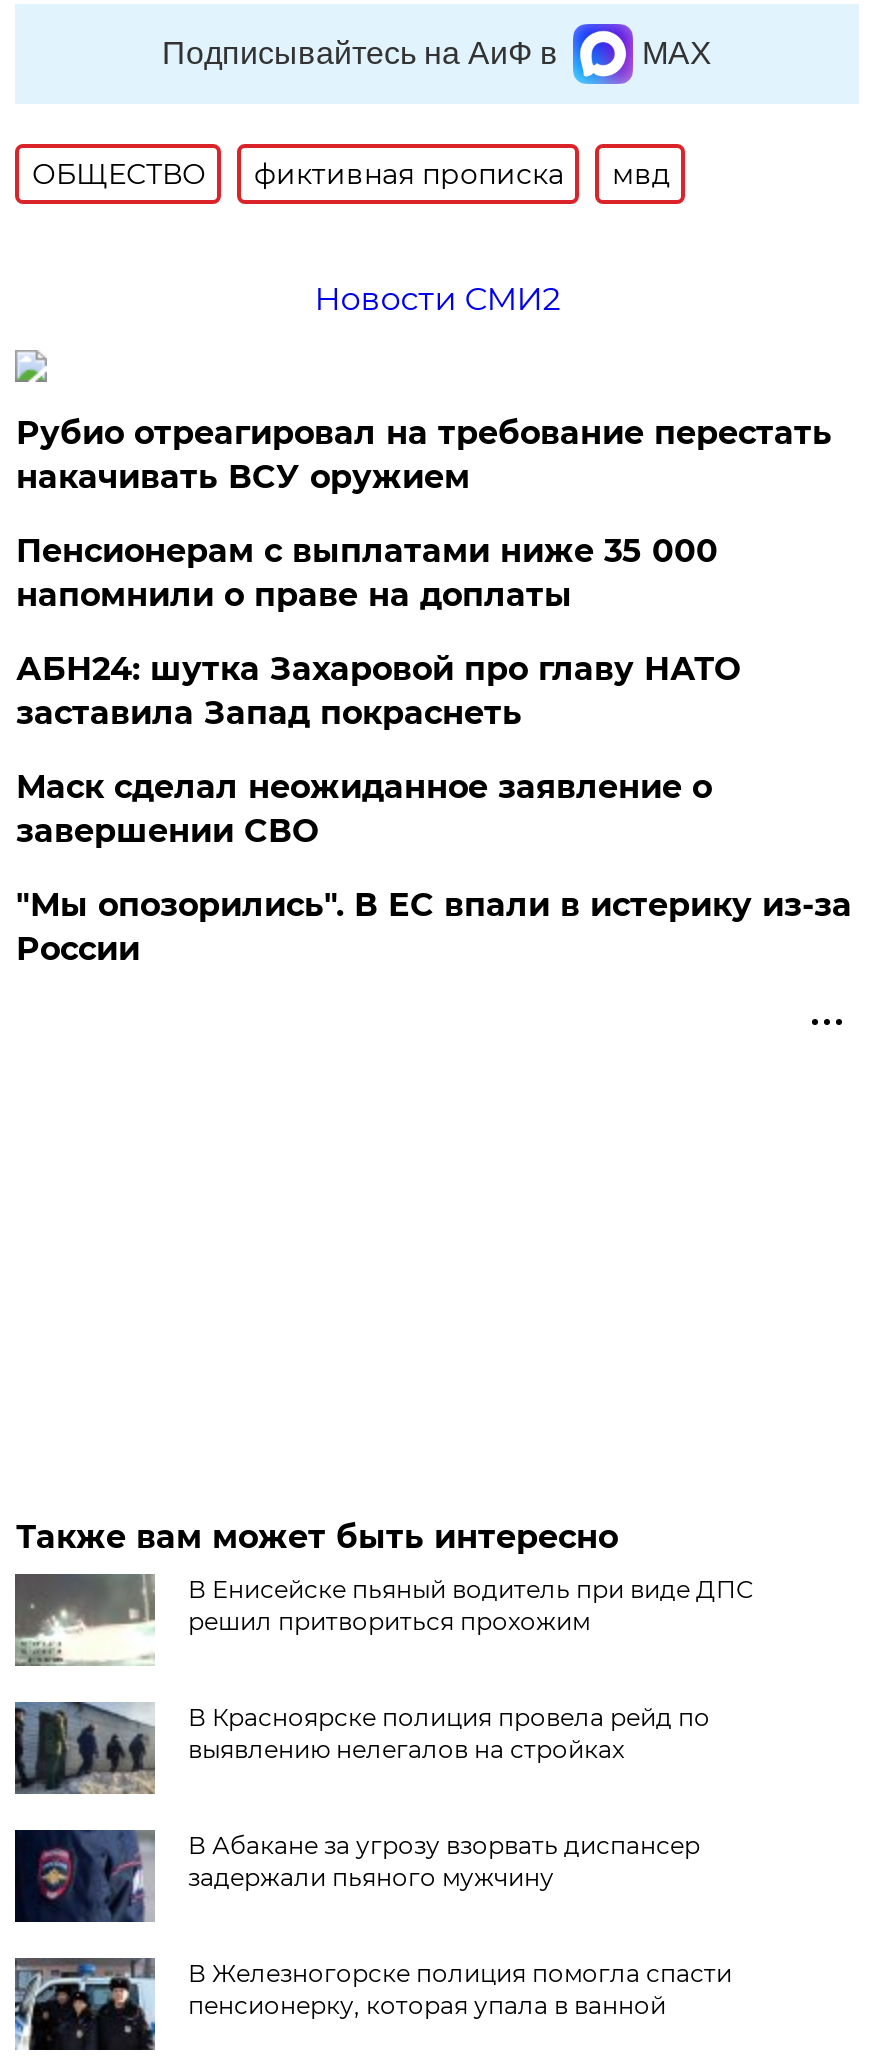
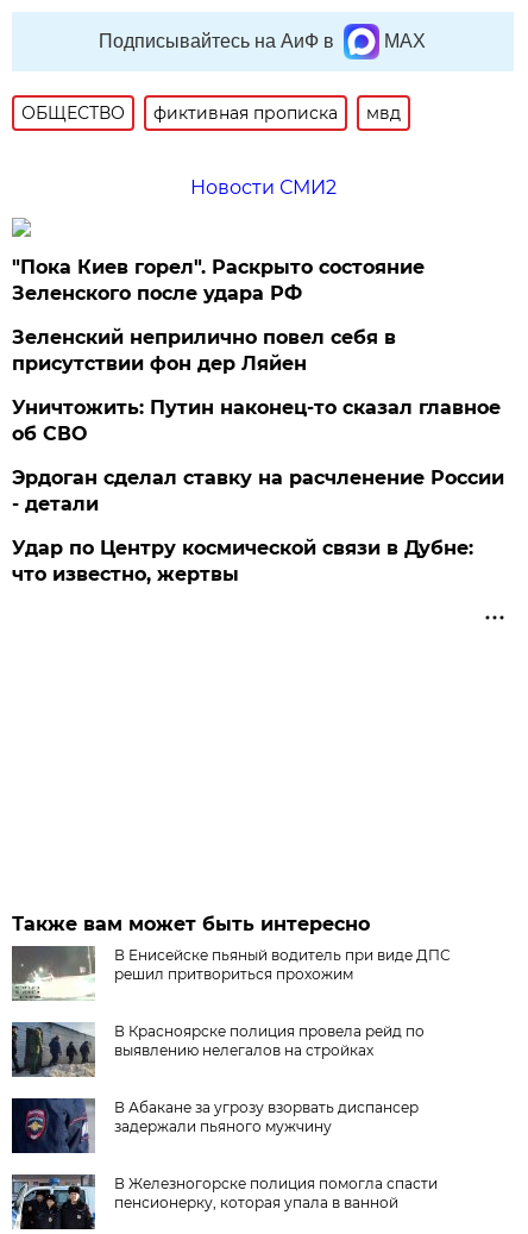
- Рубио отреагировал на требование перестать
- накачивать ВСУ оружием
+ "Пока Киев горел". Раскрыто состояние
+ Зеленского после удара РФ

- Пенсионерам с выплатами ниже 35 000
- напомнили о праве на доплаты
+ Зеленский неприлично повел cебя в
+ присутствии фон дер Ляйен

- АБН24: шутка Захаровой про главу НАТО
- заставила Запад покраснеть
+ Уничтожить: Путин наконец-то сказал главное
+ об СВО

- Маск сделал неожиданное заявление о
- завершении СВО
+ Эрдоган сделал ставку на расчленение России
+ - детали

- "Мы опозорились". В ЕС впали в истерику из-за
- России
+ Удар по Центру космической связи в Дубне:
+ что известно, жертвы
